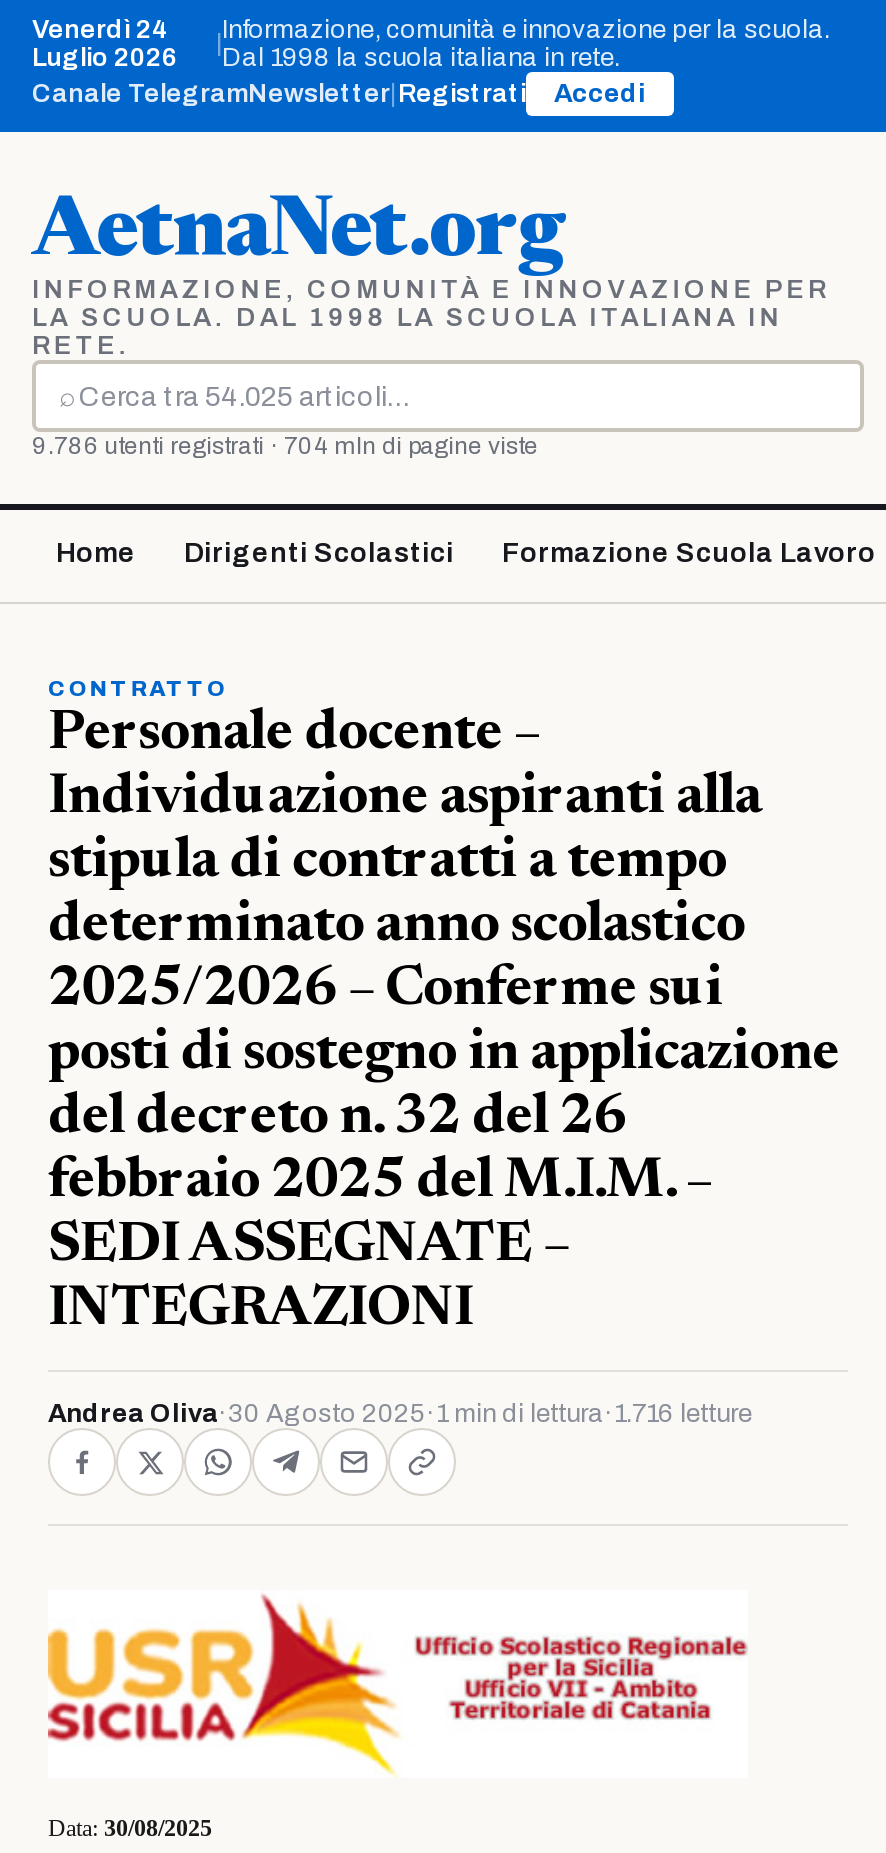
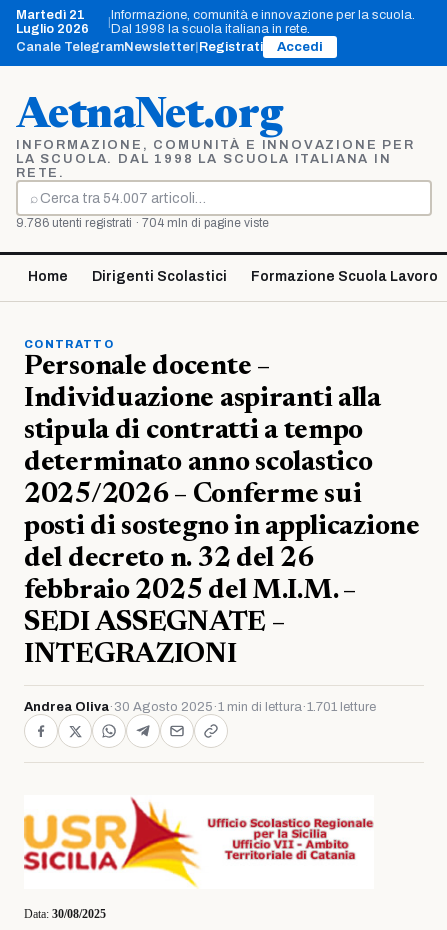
- Venerdì 24
+ Martedì 21

- Andrea Oliva · 30 Agosto 2025 · 1 min di lettura · 1.716 letture
+ Andrea Oliva · 30 Agosto 2025 · 1 min di lettura · 1.701 letture
